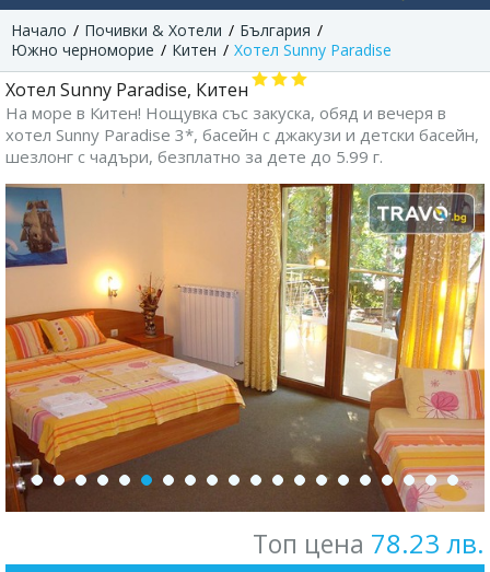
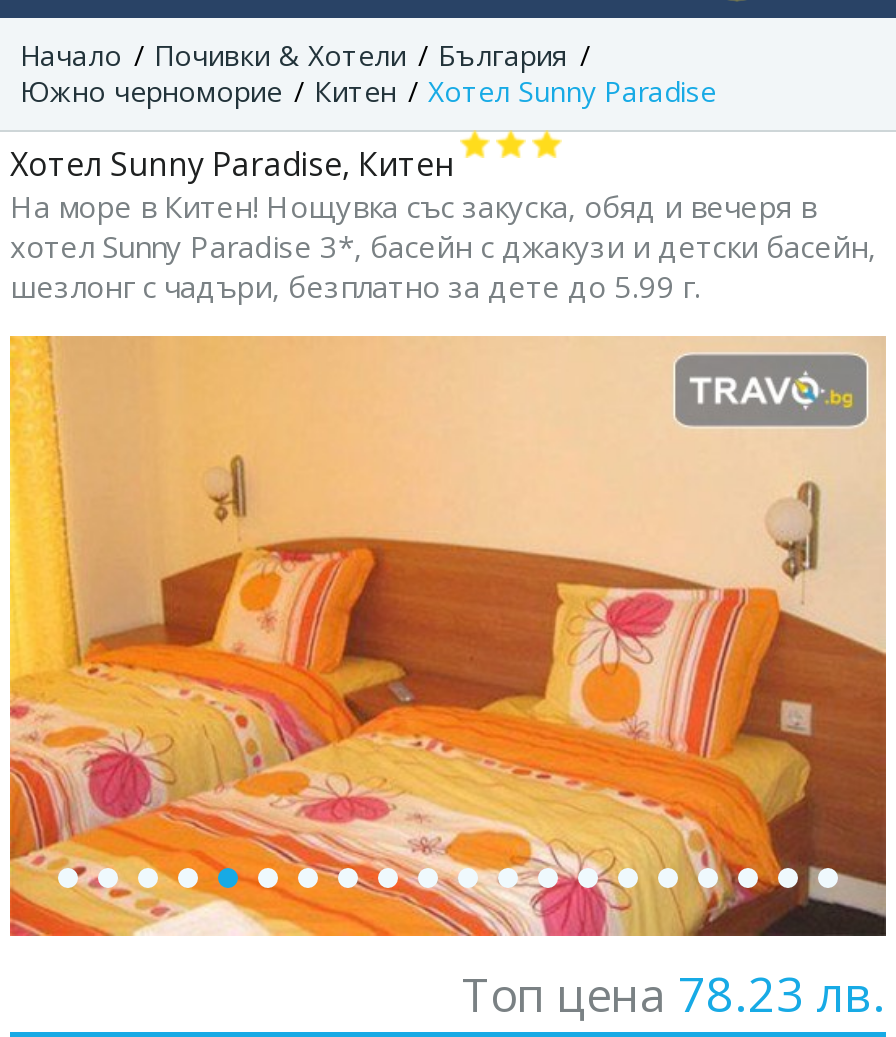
- [image]
+ [image]
